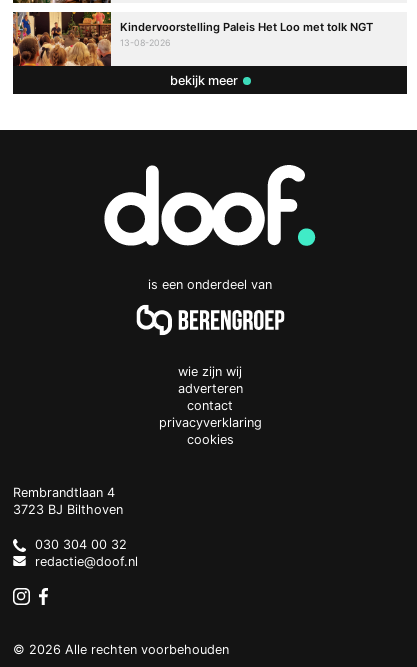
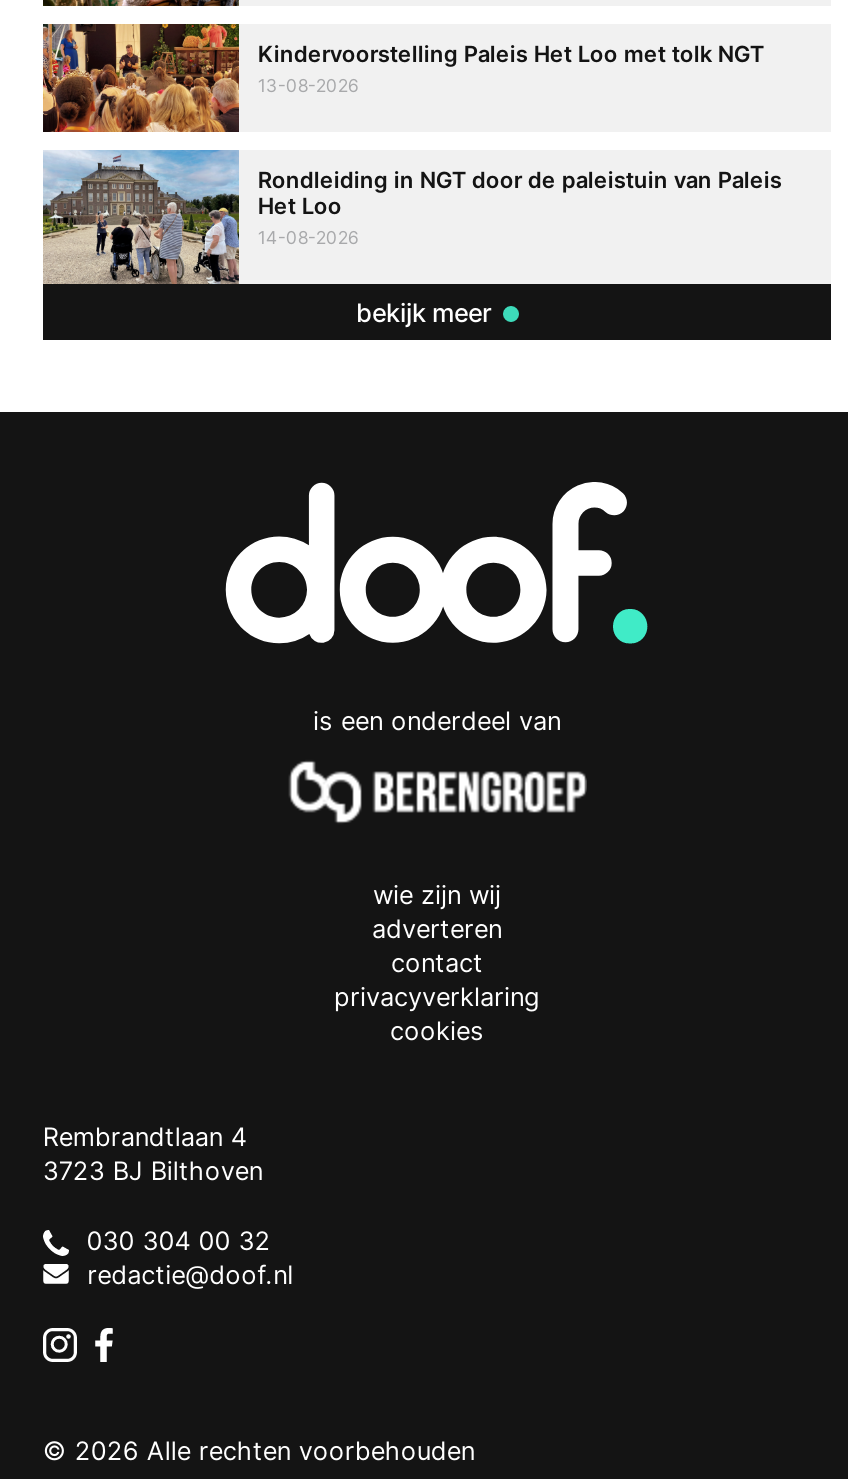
+ [image]
+ Rondleiding in NGT door de paleistuin van Paleis
+ Het Loo
+ 14-08-2026
